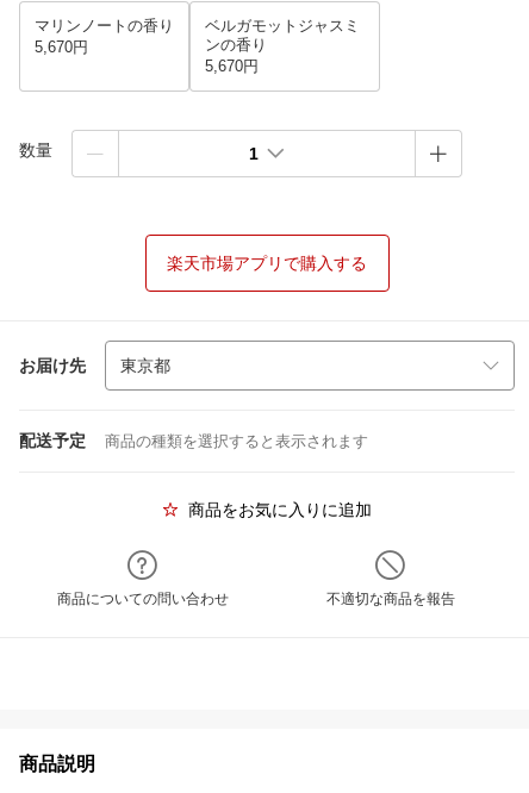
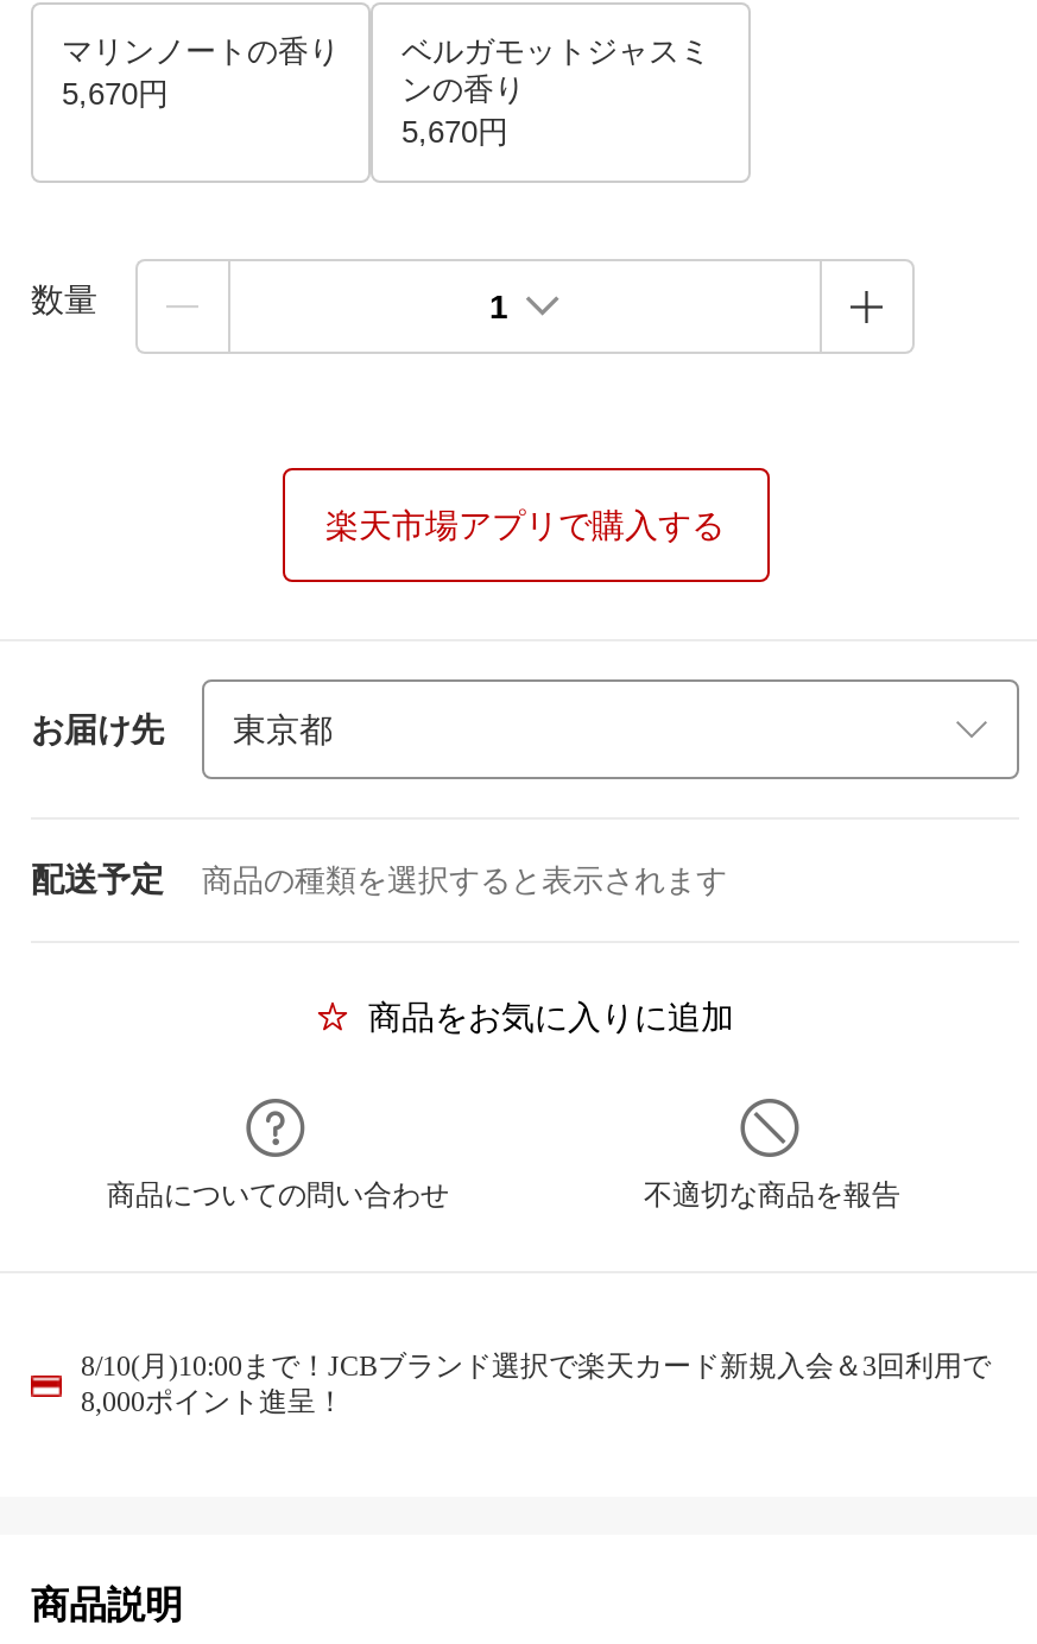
+ 8/10(月)10:00まで！JCBブランド選択で楽天カード新規入会＆3回利用で
+ 8,000ポイント進呈！
